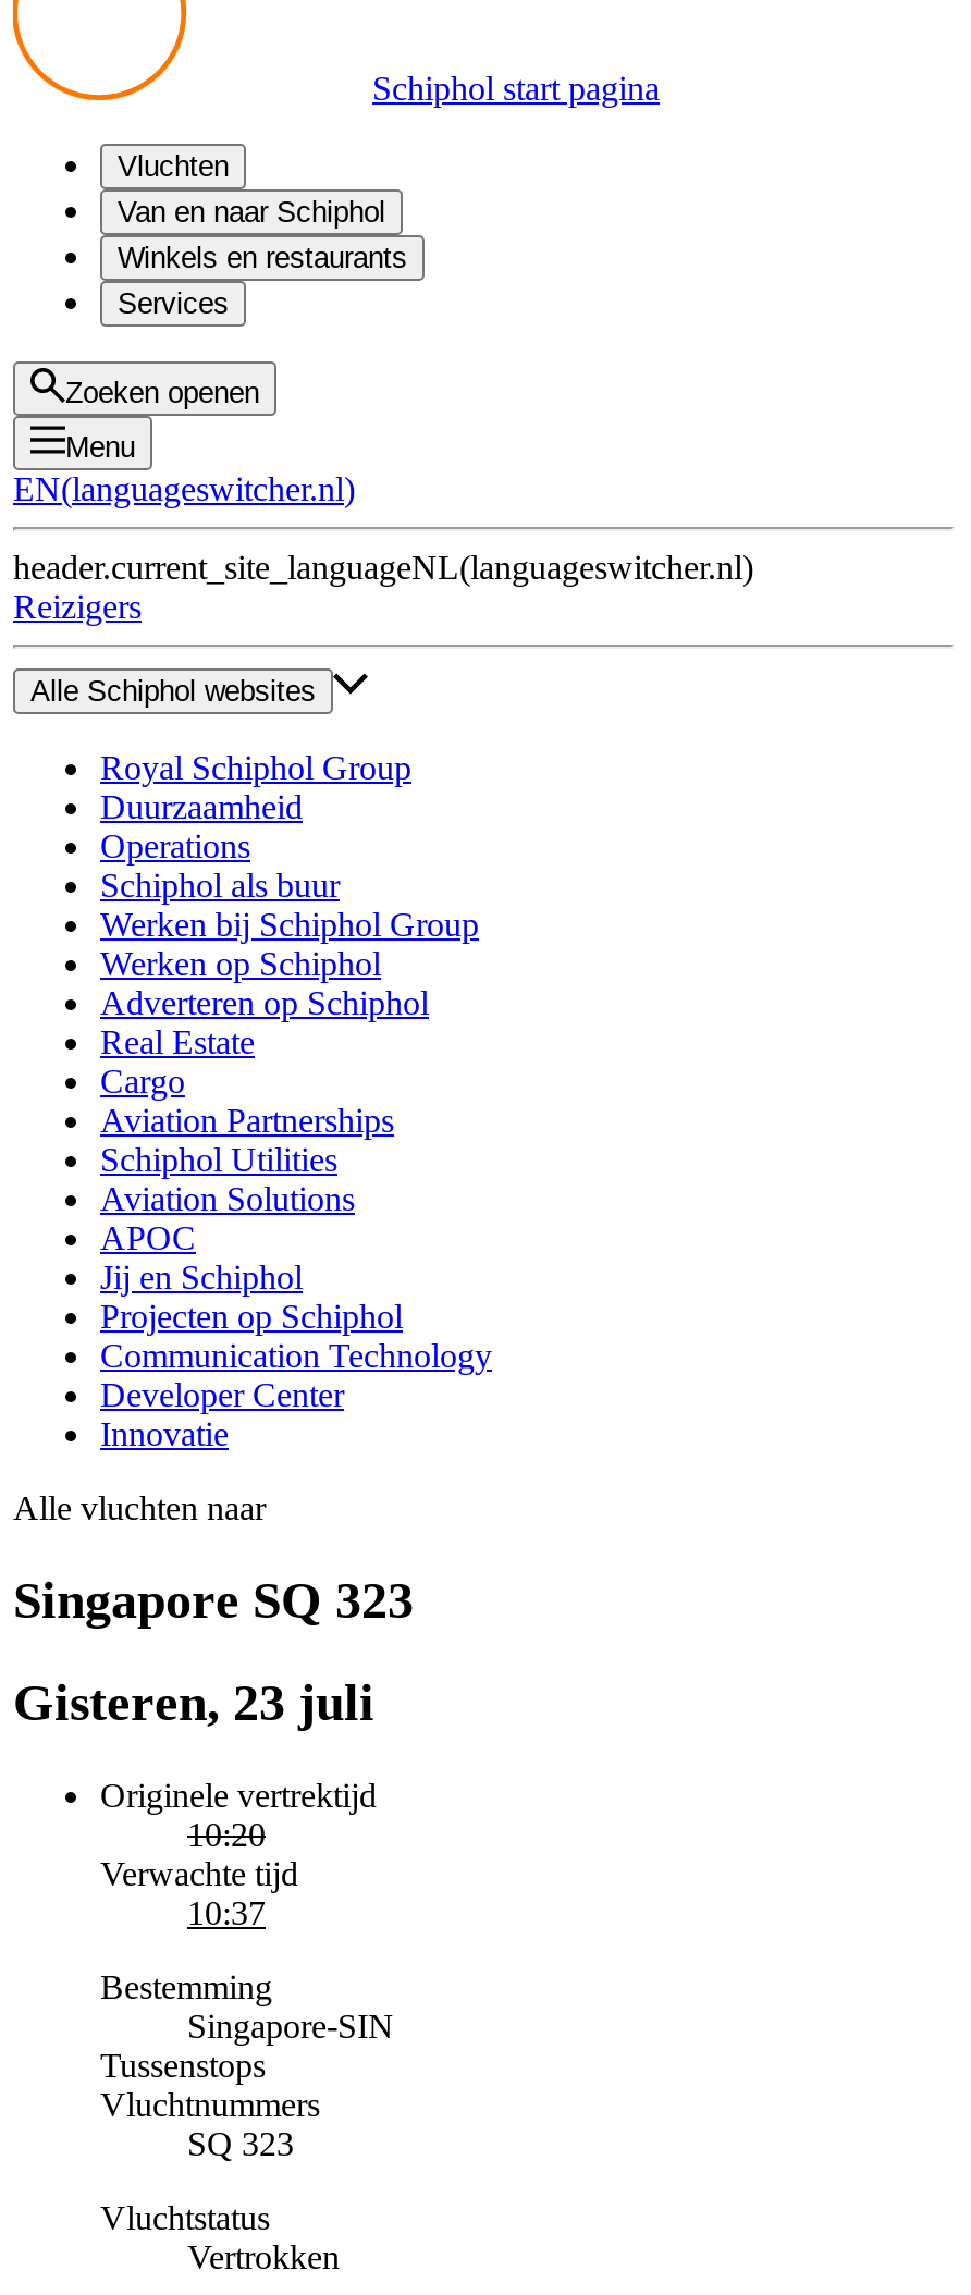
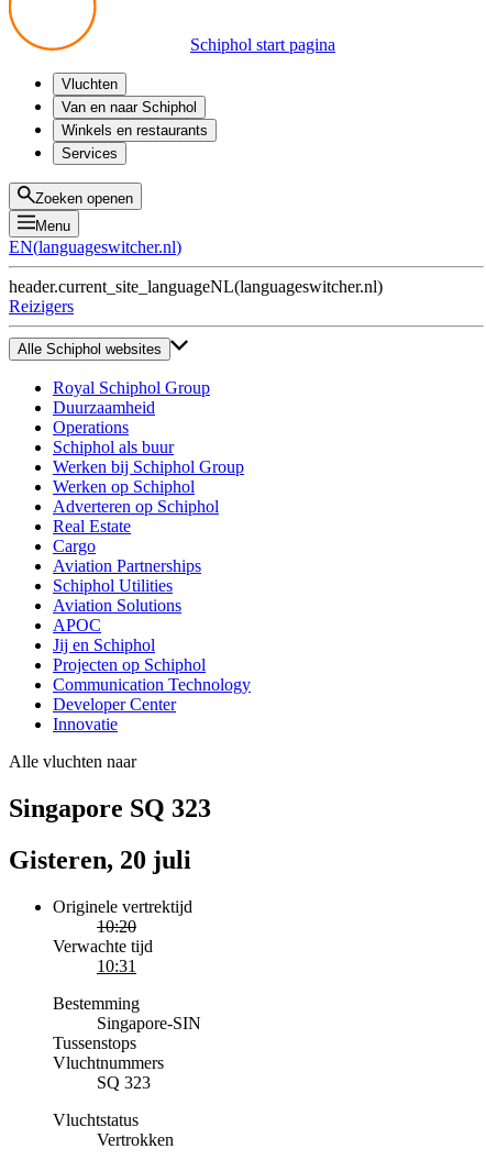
- Gisteren, 23 juli
+ Gisteren, 20 juli

- 10:37
+ 10:31
